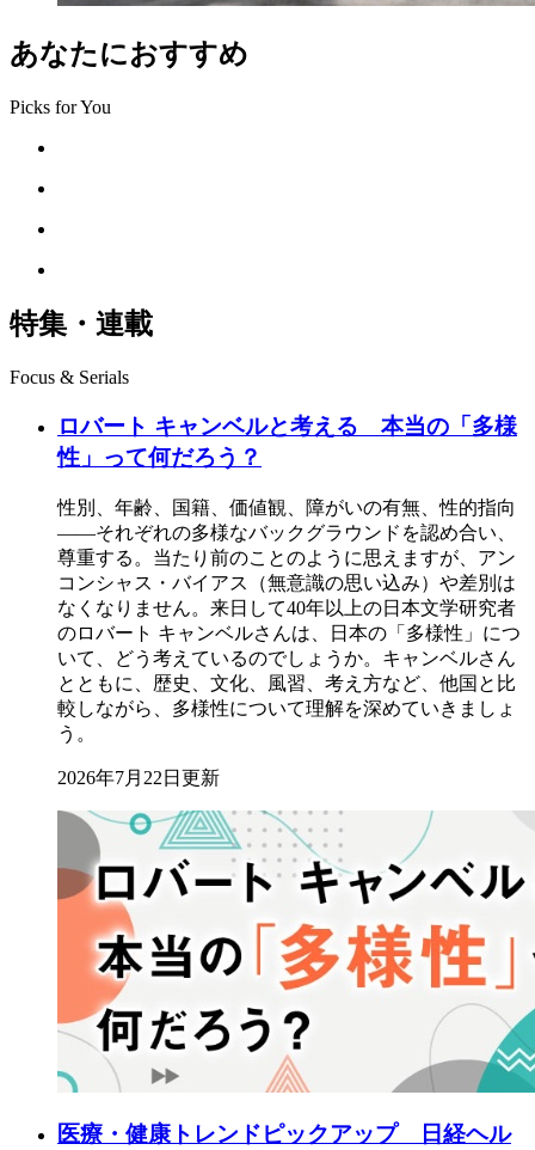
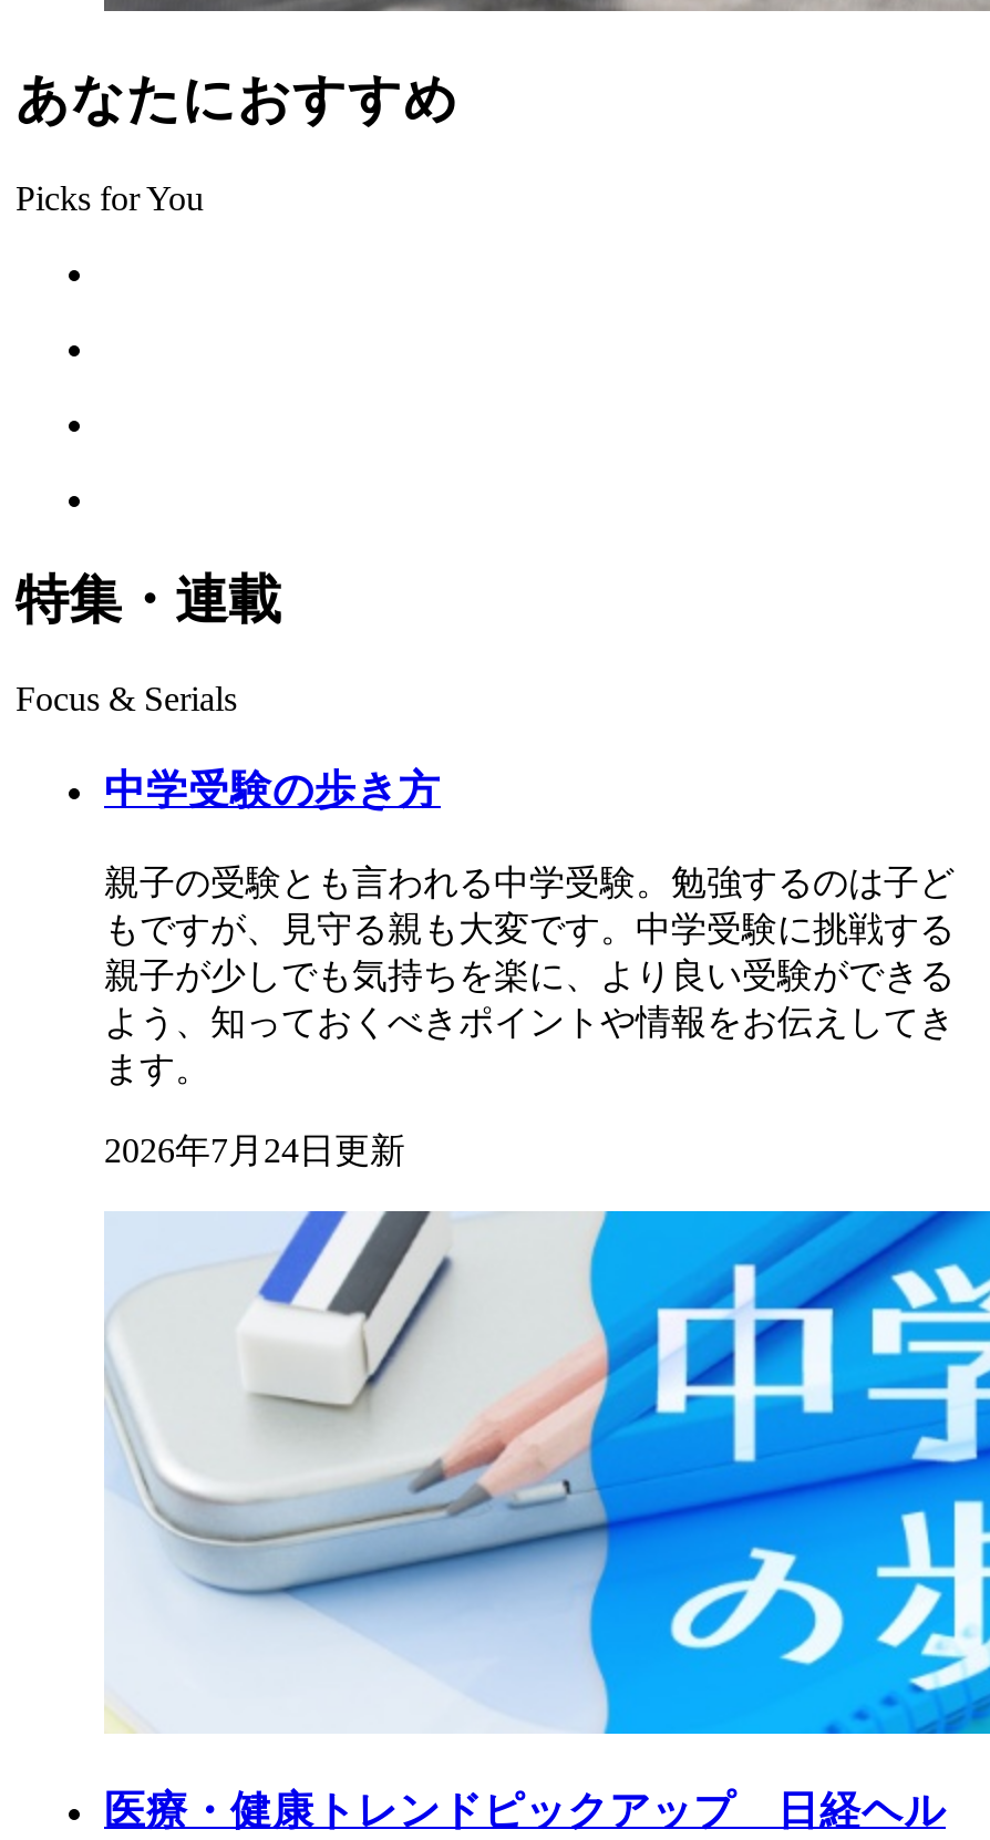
- ロバート キャンベルと考える 本当の「多様
- 性」って何だろう？
+ 中学受験の歩き方

- 性別、年齢、国籍、価値観、障がいの有無、性的指向
- ――それぞれの多様なバックグラウンドを認め合い、
- 尊重する。当たり前のことのように思えますが、アン
- コンシャス・バイアス（無意識の思い込み）や差別は
- なくなりません。来日して40年以上の日本文学研究者
- のロバート キャンベルさんは、日本の「多様性」につ
- いて、どう考えているのでしょうか。キャンベルさん
- とともに、歴史、文化、風習、考え方など、他国と比
- 較しながら、多様性について理解を深めていきましょ
- う。
+ 親子の受験とも言われる中学受験。勉強するのは子ど
+ もですが、見守る親も大変です。中学受験に挑戦する
+ 親子が少しでも気持ちを楽に、より良い受験ができる
+ よう、知っておくべきポイントや情報をお伝えしてき
+ ます。

- 2026年7月22日更新
+ 2026年7月24日更新

- [image]
+ [image]
